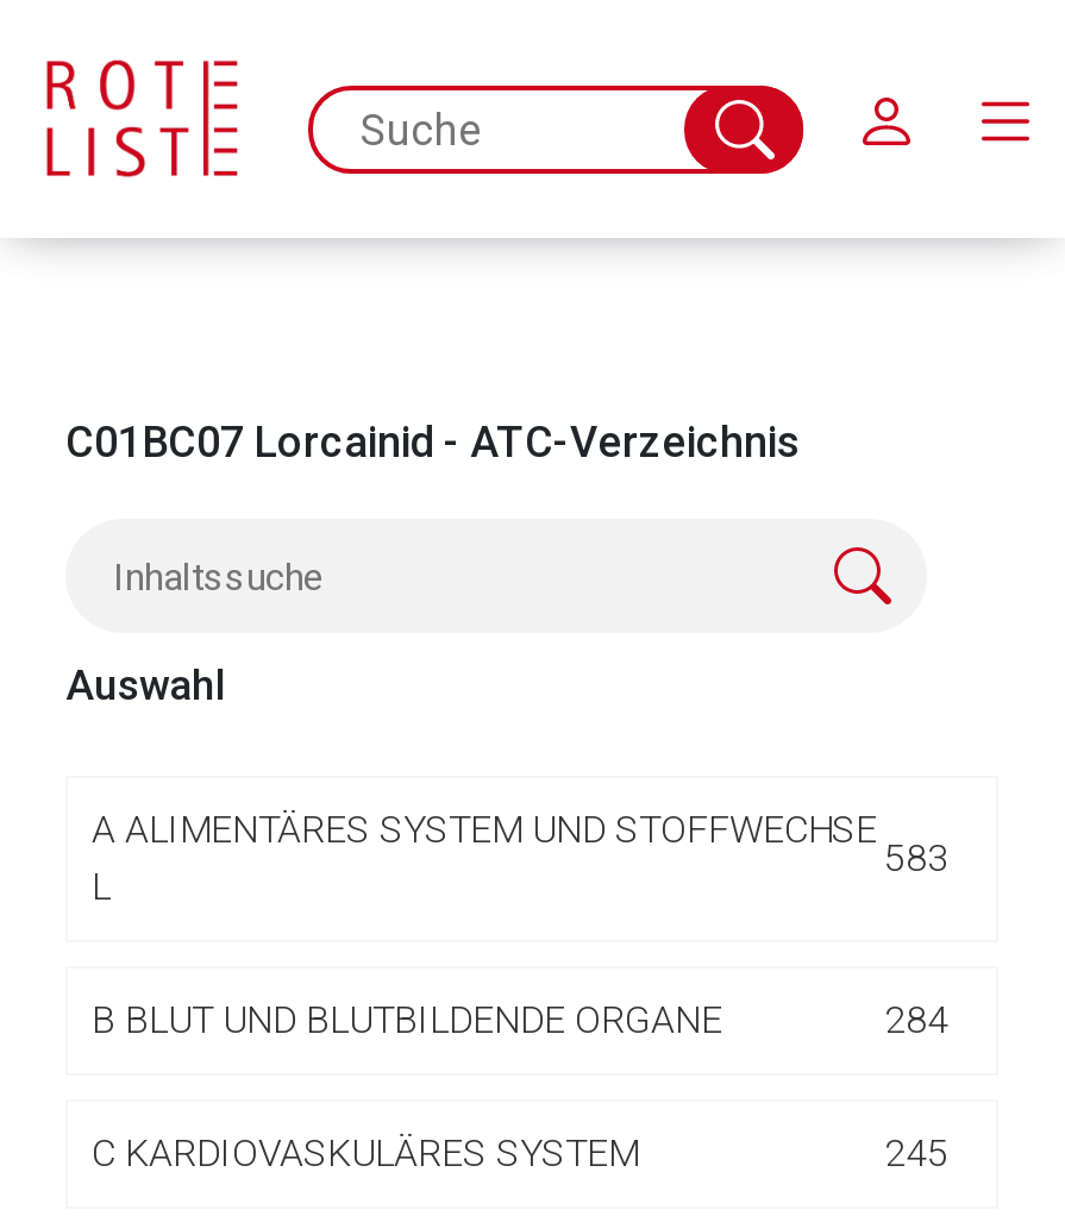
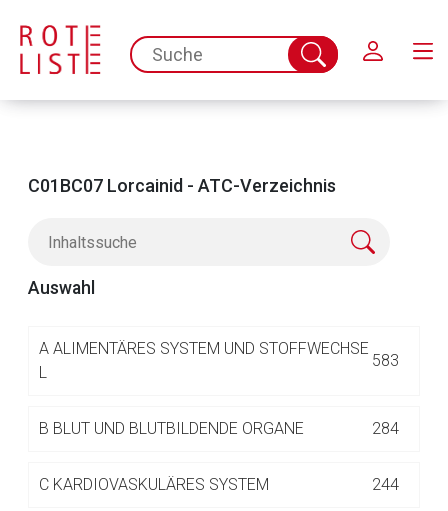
- 245
+ 244
